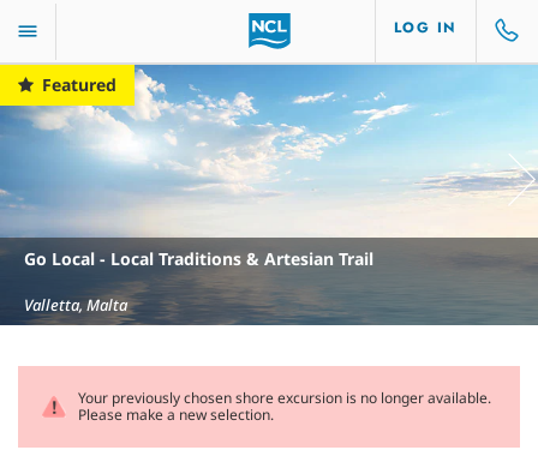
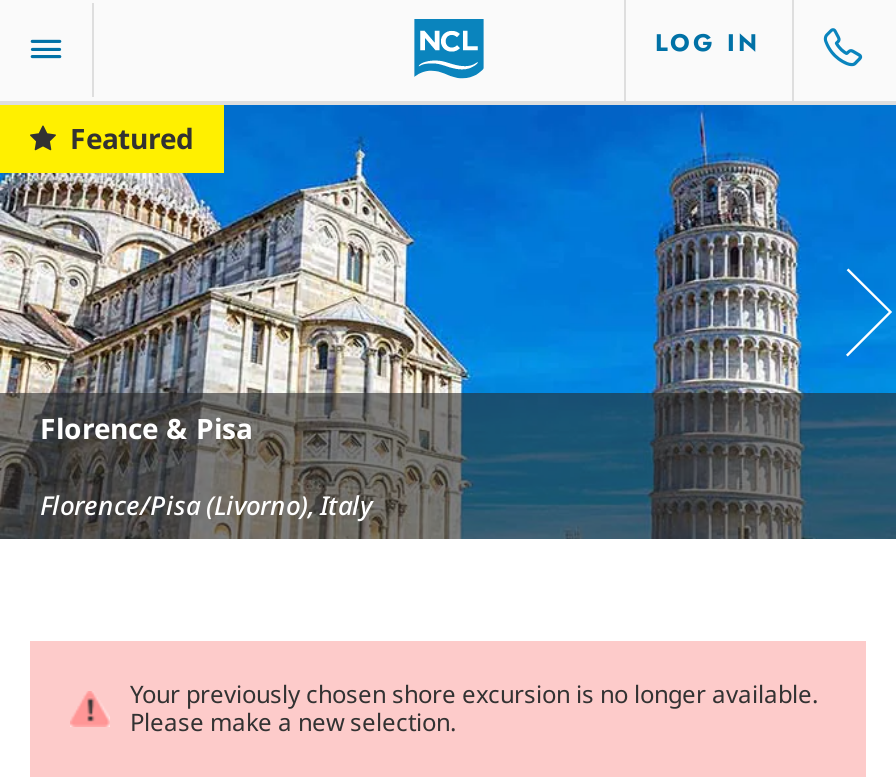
- [image]
- Go Local - Local Traditions & Artesian Trail
+ [image]
+ Florence & Pisa

- Valletta, Malta
+ Florence/Pisa (Livorno), Italy
